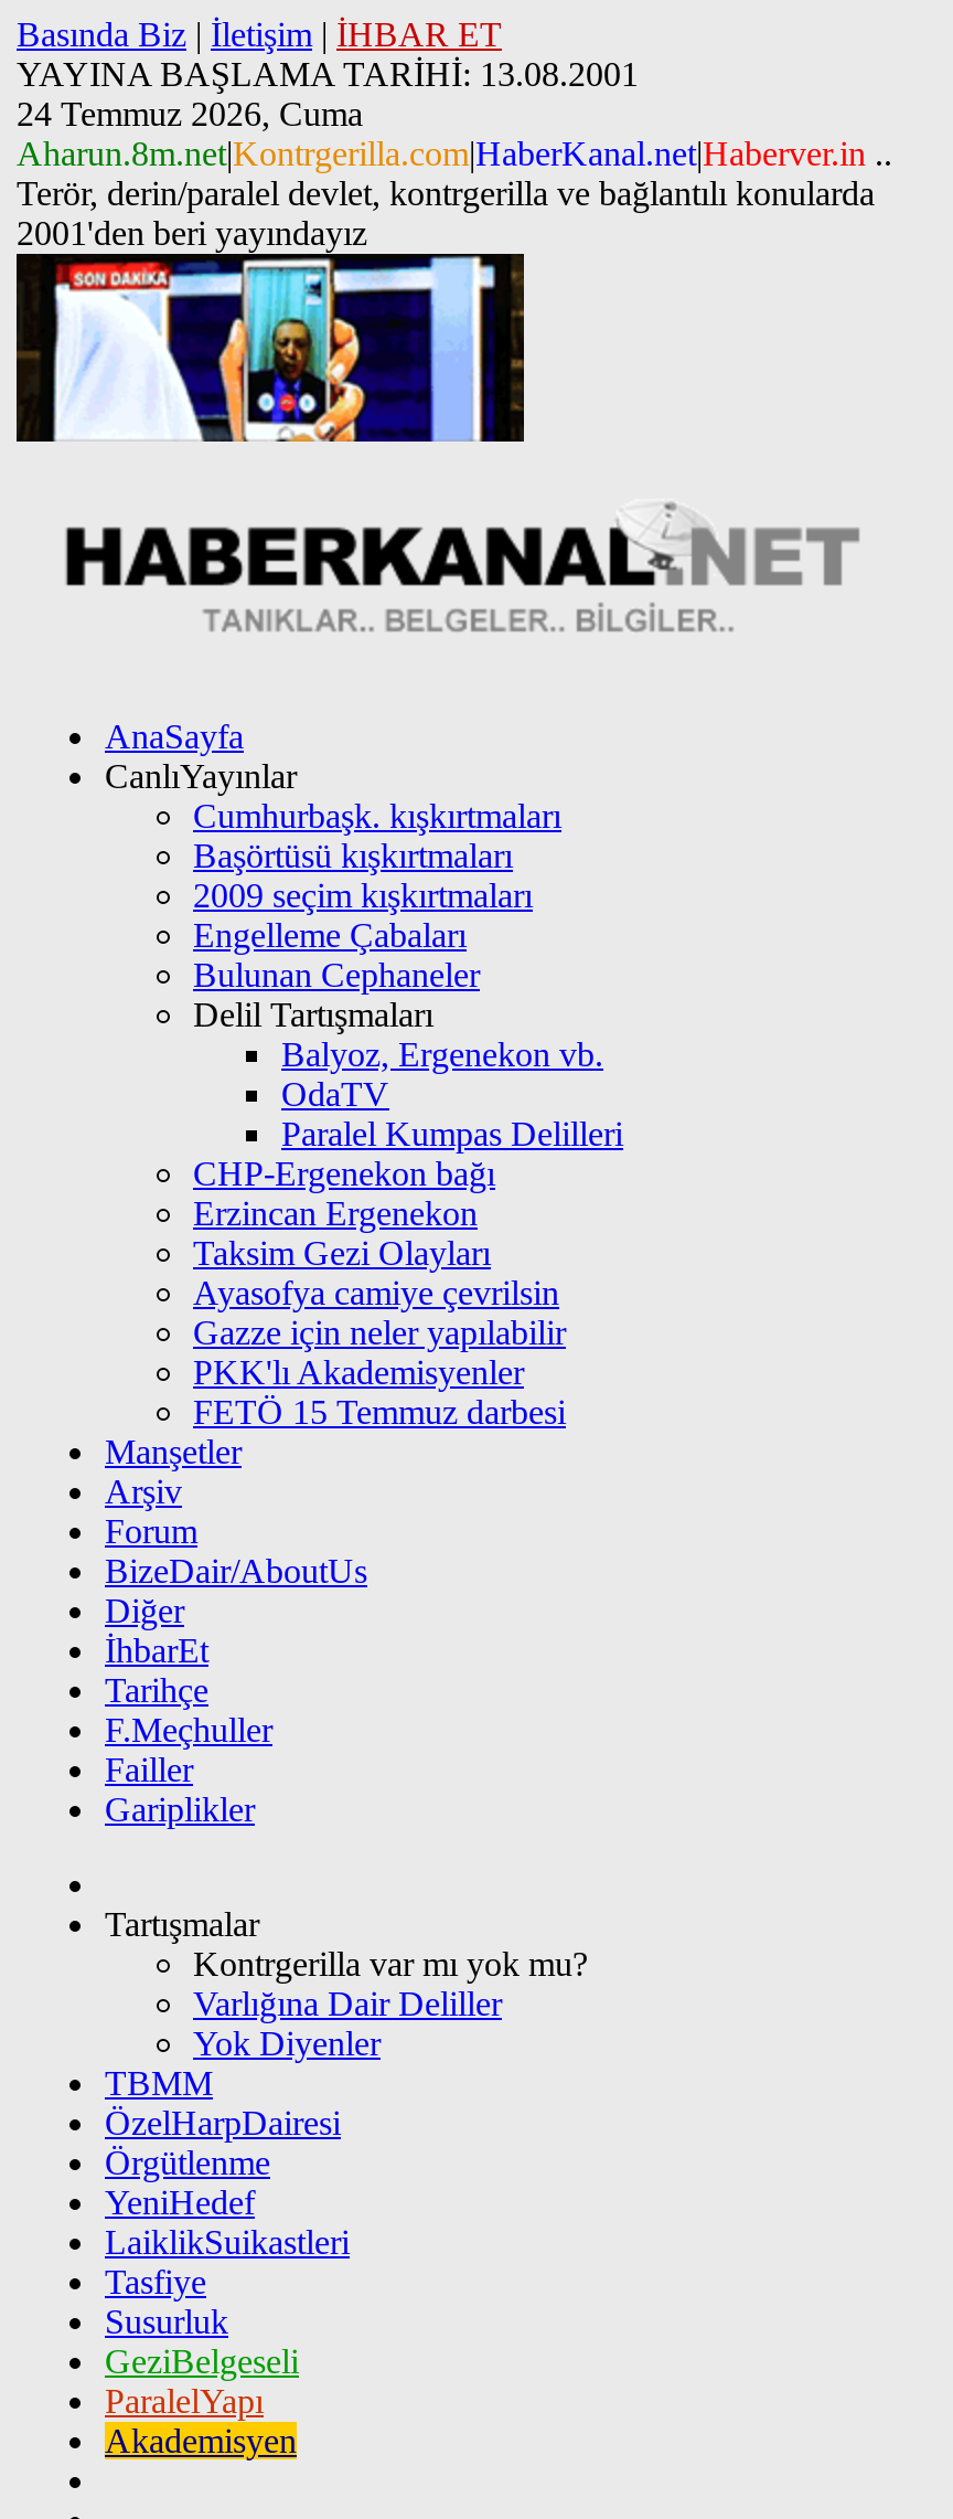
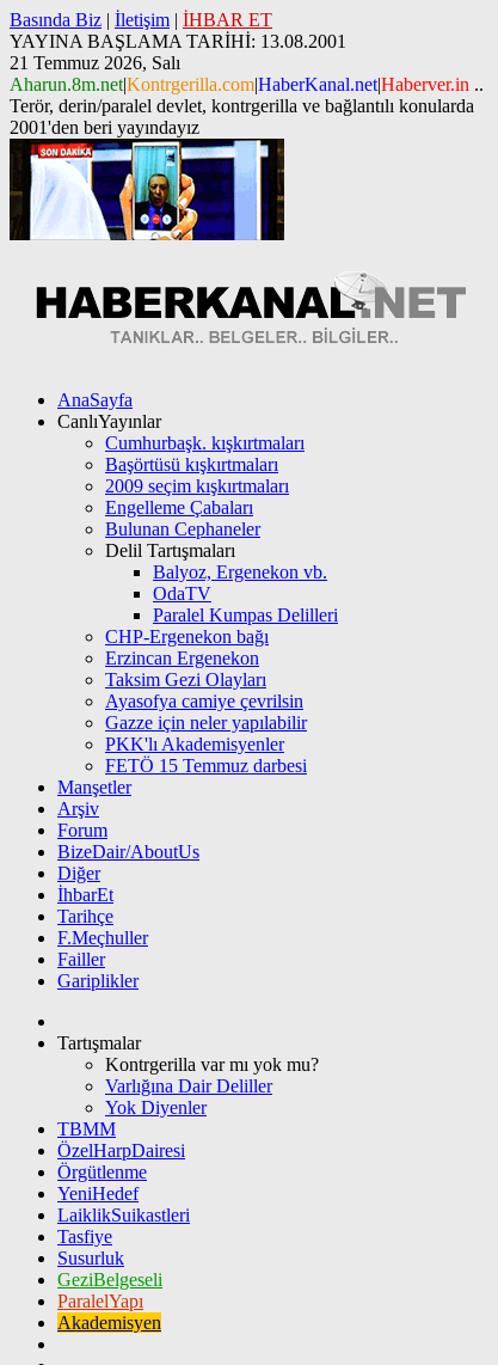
- 24 Temmuz 2026, Cuma
+ 21 Temmuz 2026, Salı
